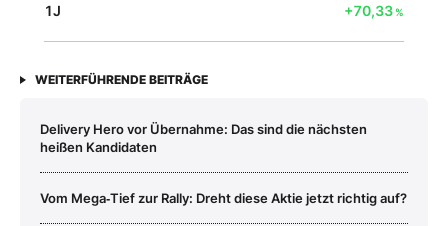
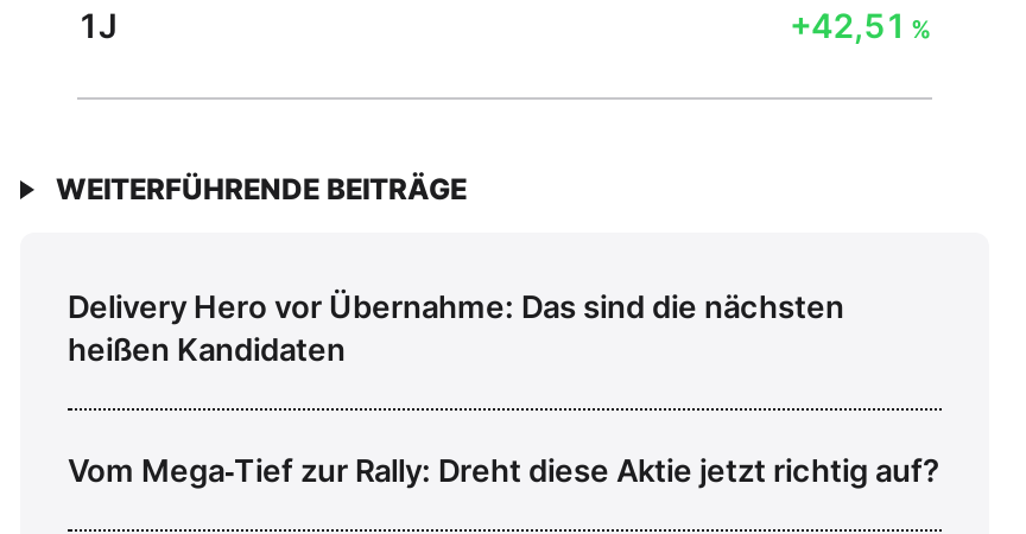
- +70,33%
+ +42,51%
